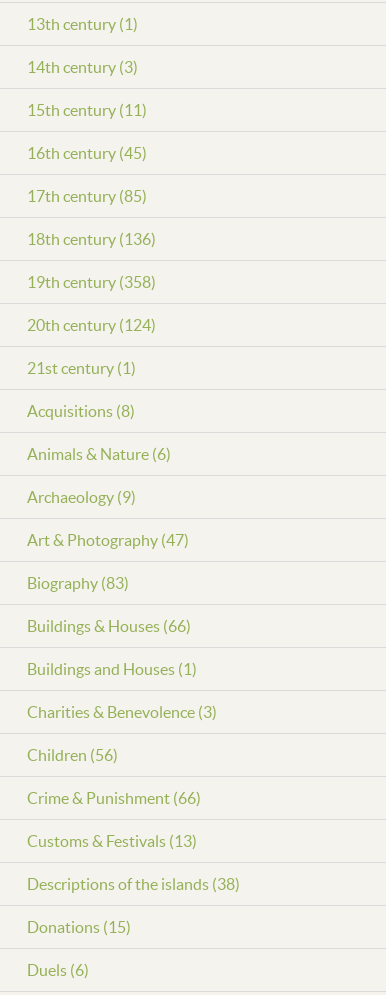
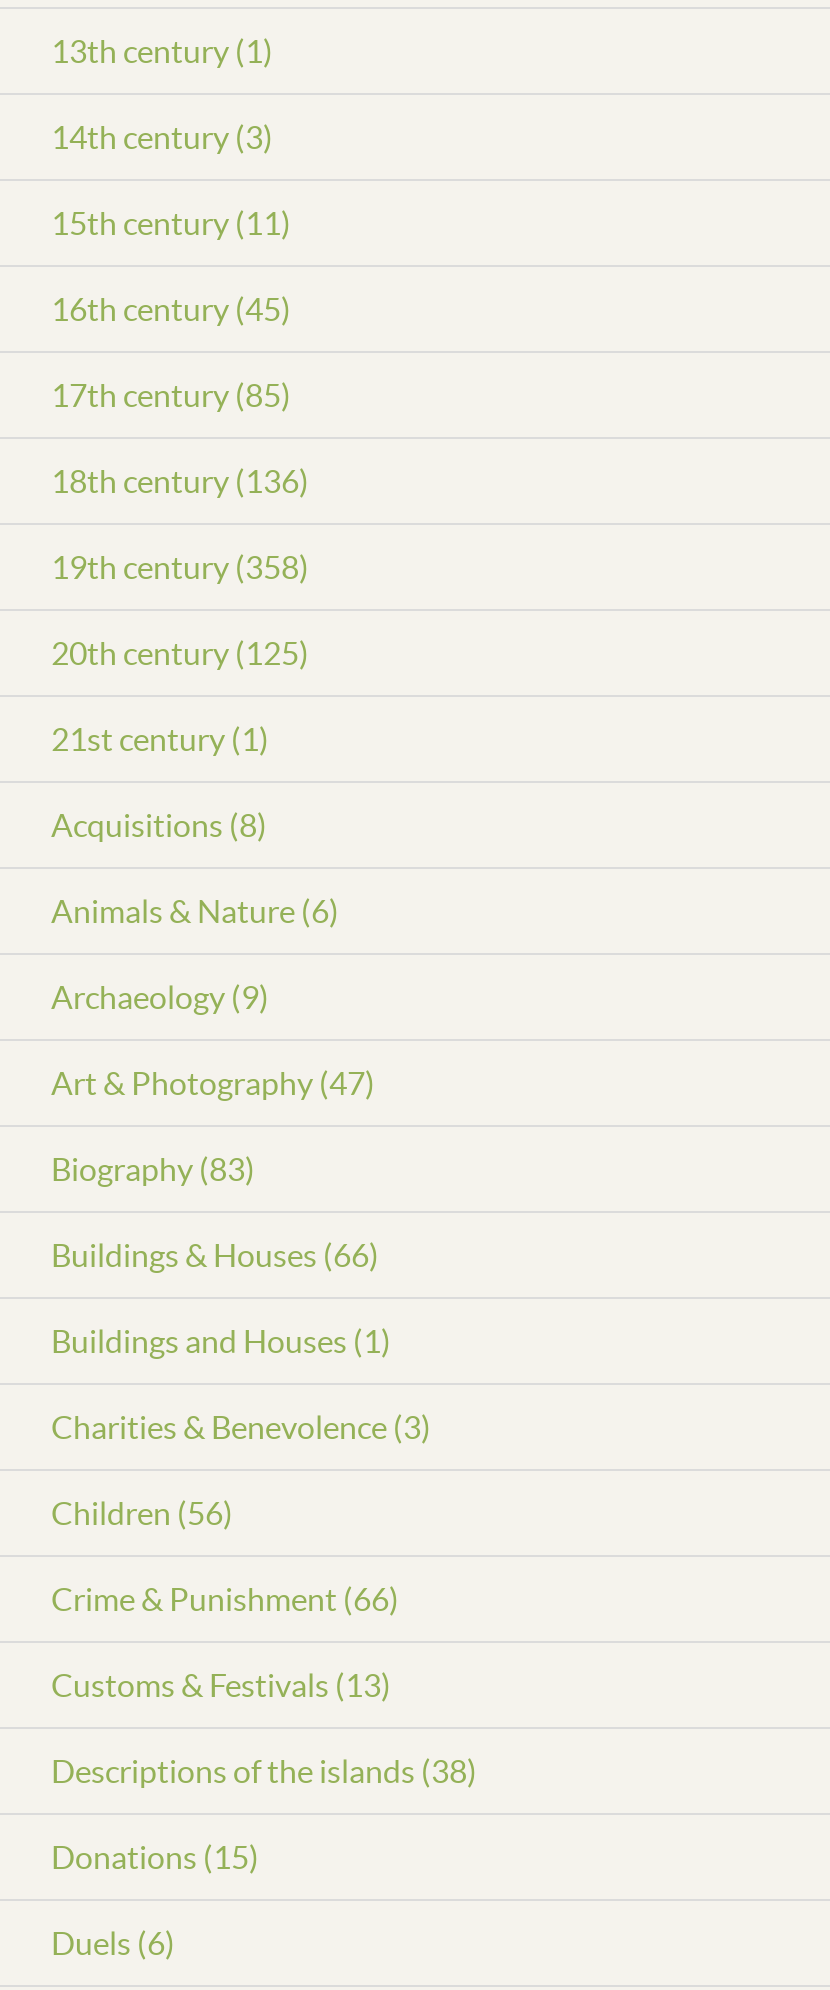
- 20th century (124)
+ 20th century (125)
